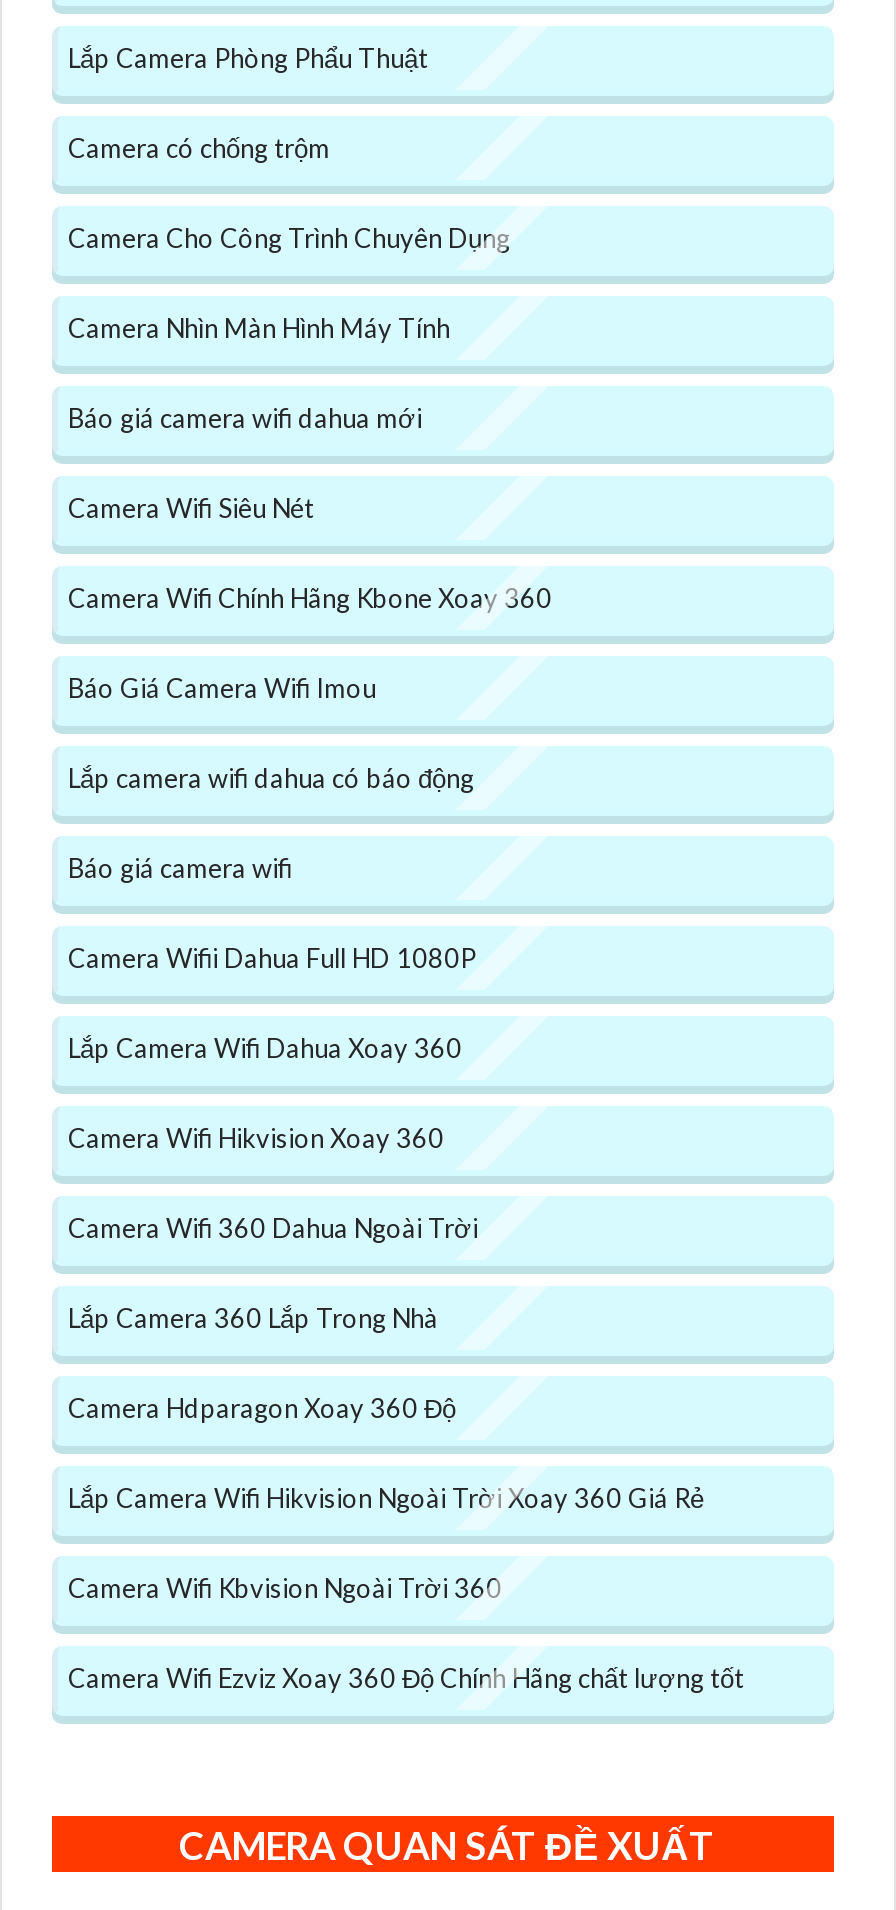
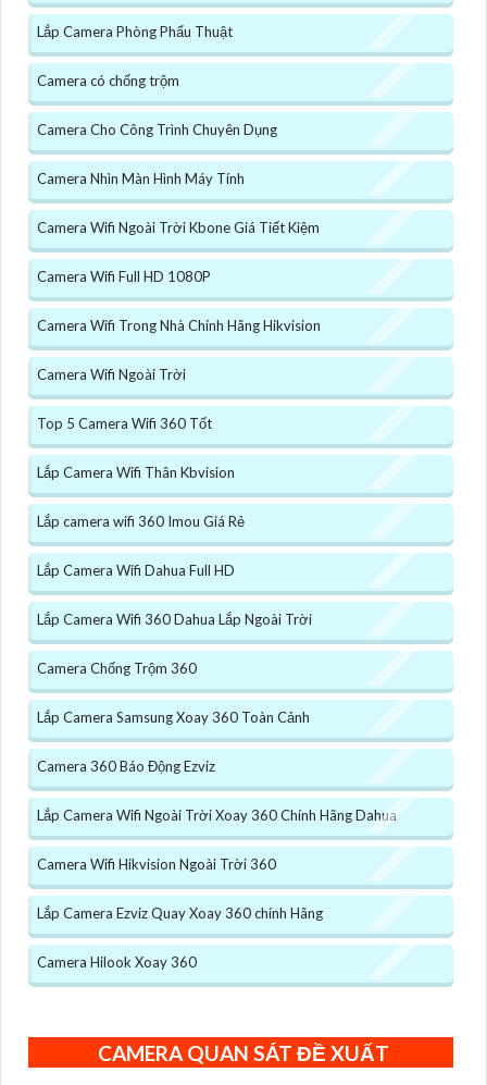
- Báo giá camera wifi dahua mới
- Camera Wifi Siêu Nét
- Camera Wifi Chính Hãng Kbone Xoay 360
- Báo Giá Camera Wifi Imou
- Lắp camera wifi dahua có báo động
- Báo giá camera wifi
- Camera Wifii Dahua Full HD 1080P
- Lắp Camera Wifi Dahua Xoay 360
- Camera Wifi Hikvision Xoay 360
- Camera Wifi 360 Dahua Ngoài Trời
- Lắp Camera 360 Lắp Trong Nhà
- Camera Hdparagon Xoay 360 Độ
- Lắp Camera Wifi Hikvision Ngoài Trời Xoay 360 Giá Rẻ
- Camera Wifi Kbvision Ngoài Trời 360
- Camera Wifi Ezviz Xoay 360 Độ Chính Hãng chất lượng tốt
+ Camera Wifi Ngoài Trời Kbone Giá Tiết Kiệm
+ Camera Wifi Full HD 1080P
+ Camera Wifi Trong Nhà Chính Hãng Hikvision
+ Camera Wifi Ngoài Trời
+ Top 5 Camera Wifi 360 Tốt
+ Lắp Camera Wifi Thân Kbvision
+ Lắp camera wifi 360 Imou Giá Rẻ
+ Lắp Camera Wifi Dahua Full HD
+ Lắp Camera Wifi 360 Dahua Lắp Ngoài Trời
+ Camera Chống Trộm 360
+ Lắp Camera Samsung Xoay 360 Toàn Cảnh
+ Camera 360 Báo Động Ezviz
+ Lắp Camera Wifi Ngoài Trời Xoay 360 Chính Hãng Dahua
+ Camera Wifi Hikvision Ngoài Trời 360
+ Lắp Camera Ezviz Quay Xoay 360 chính Hãng
+ Camera Hilook Xoay 360
